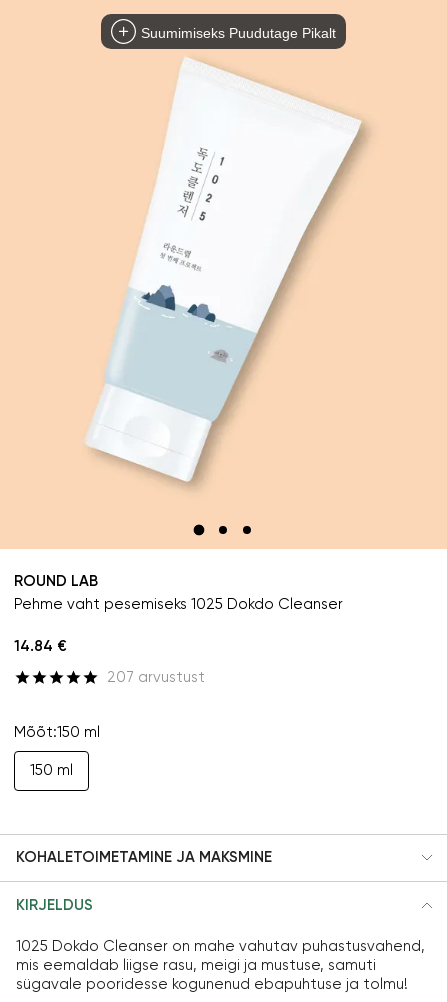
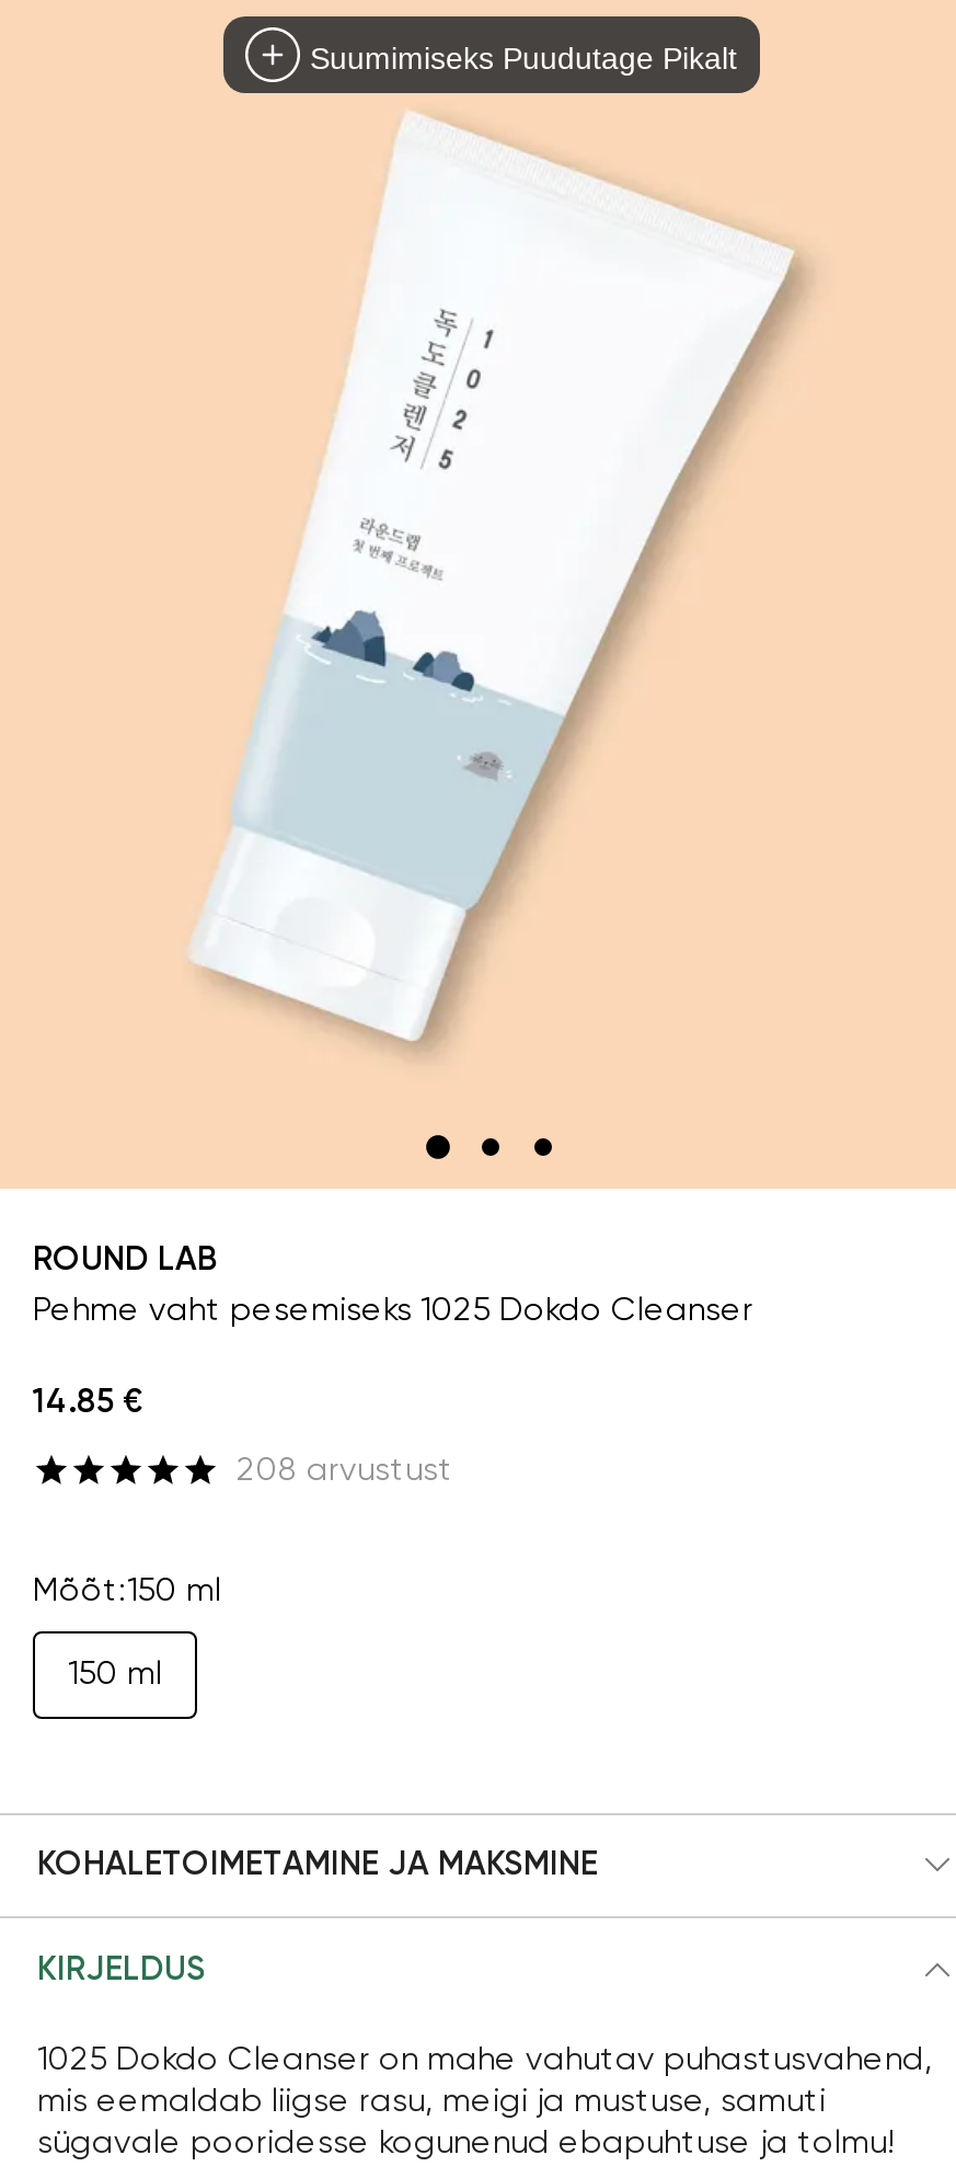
- 14.84 €
+ 14.85 €

- 207 arvustust
+ 208 arvustust
